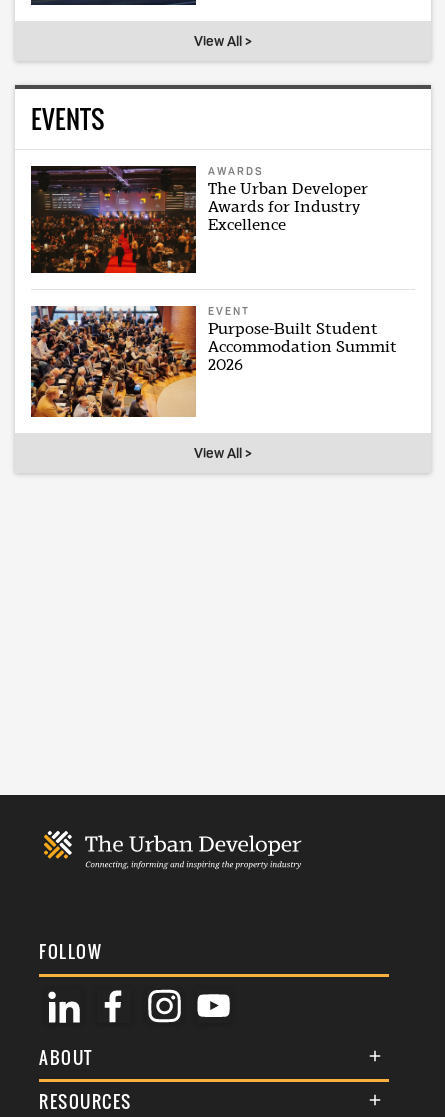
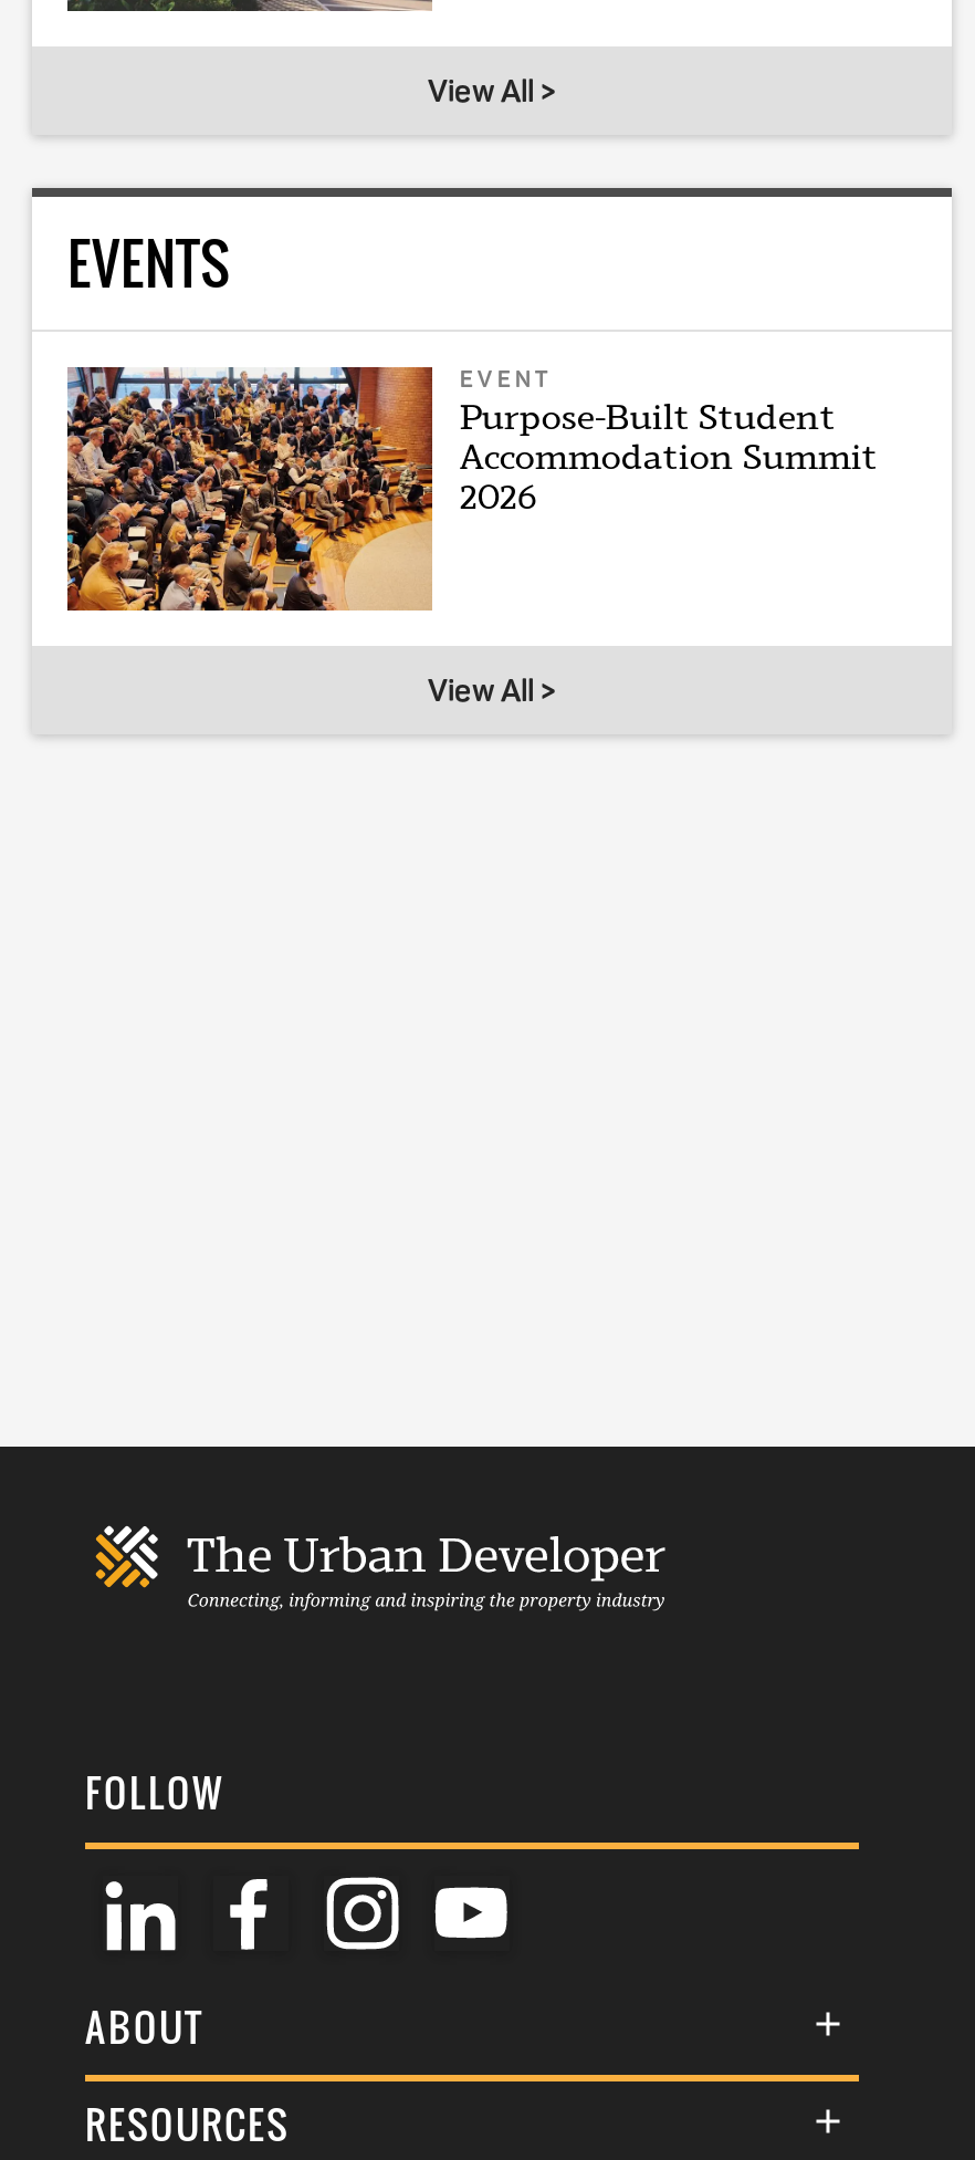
- [image]
- AWARDS
- The Urban Developer
- Awards for Industry
- Excellence
